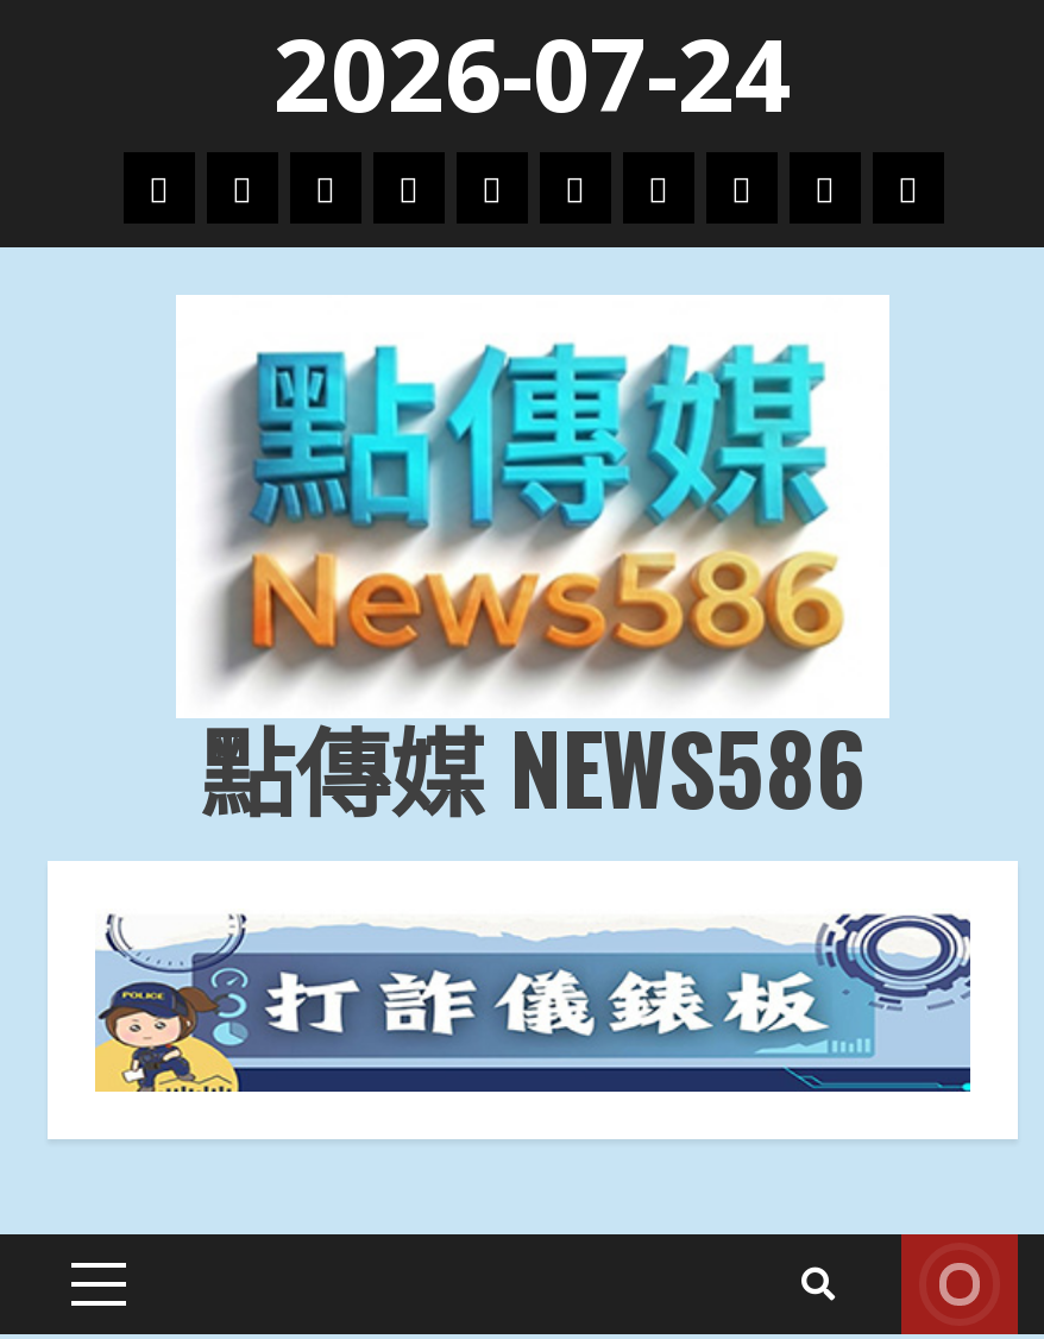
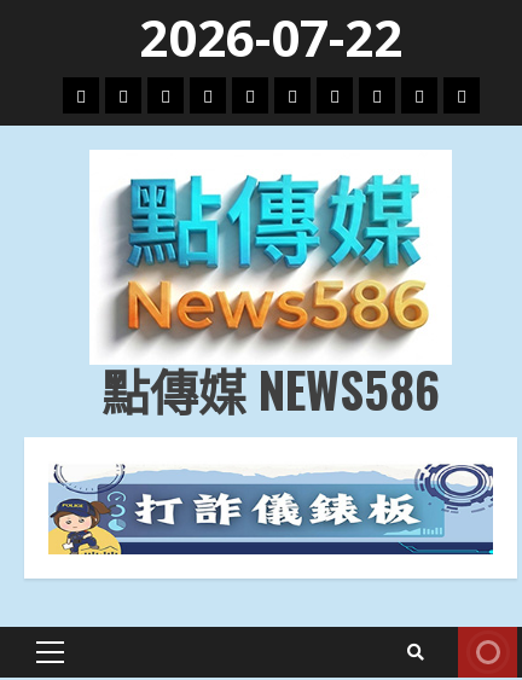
- 2026-07-24
+ 2026-07-22
